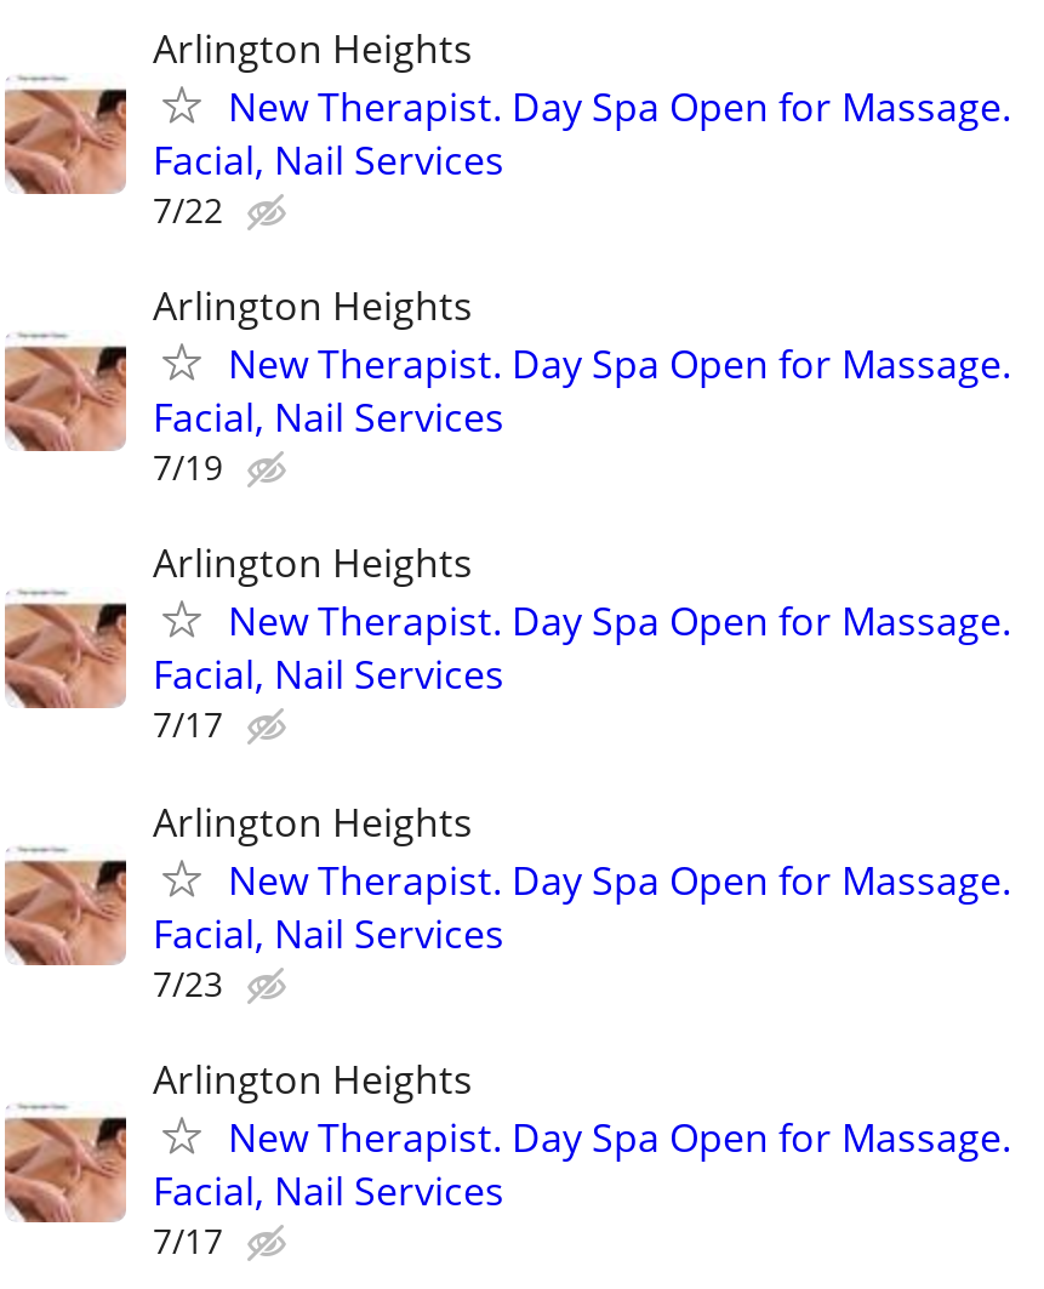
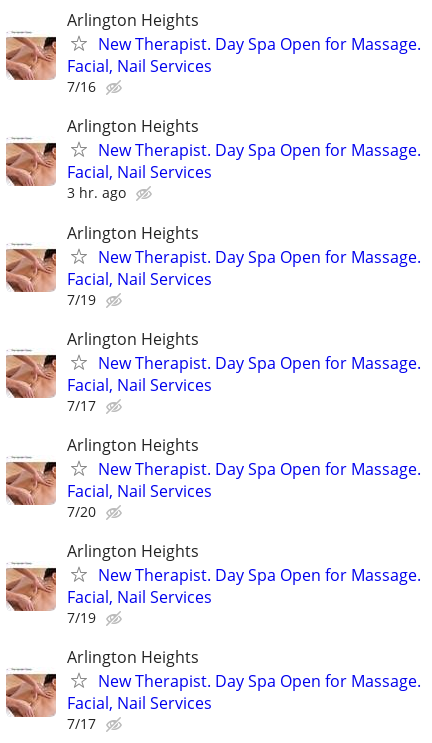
- 7/22
+ 7/16
+ Arlington Heights
+ New Therapist. Day Spa Open for Massage.
+ Facial, Nail Services
+ 3 hr. ago

- 7/23
+ 7/20
+ Arlington Heights
+ New Therapist. Day Spa Open for Massage.
+ Facial, Nail Services
+ 7/19
